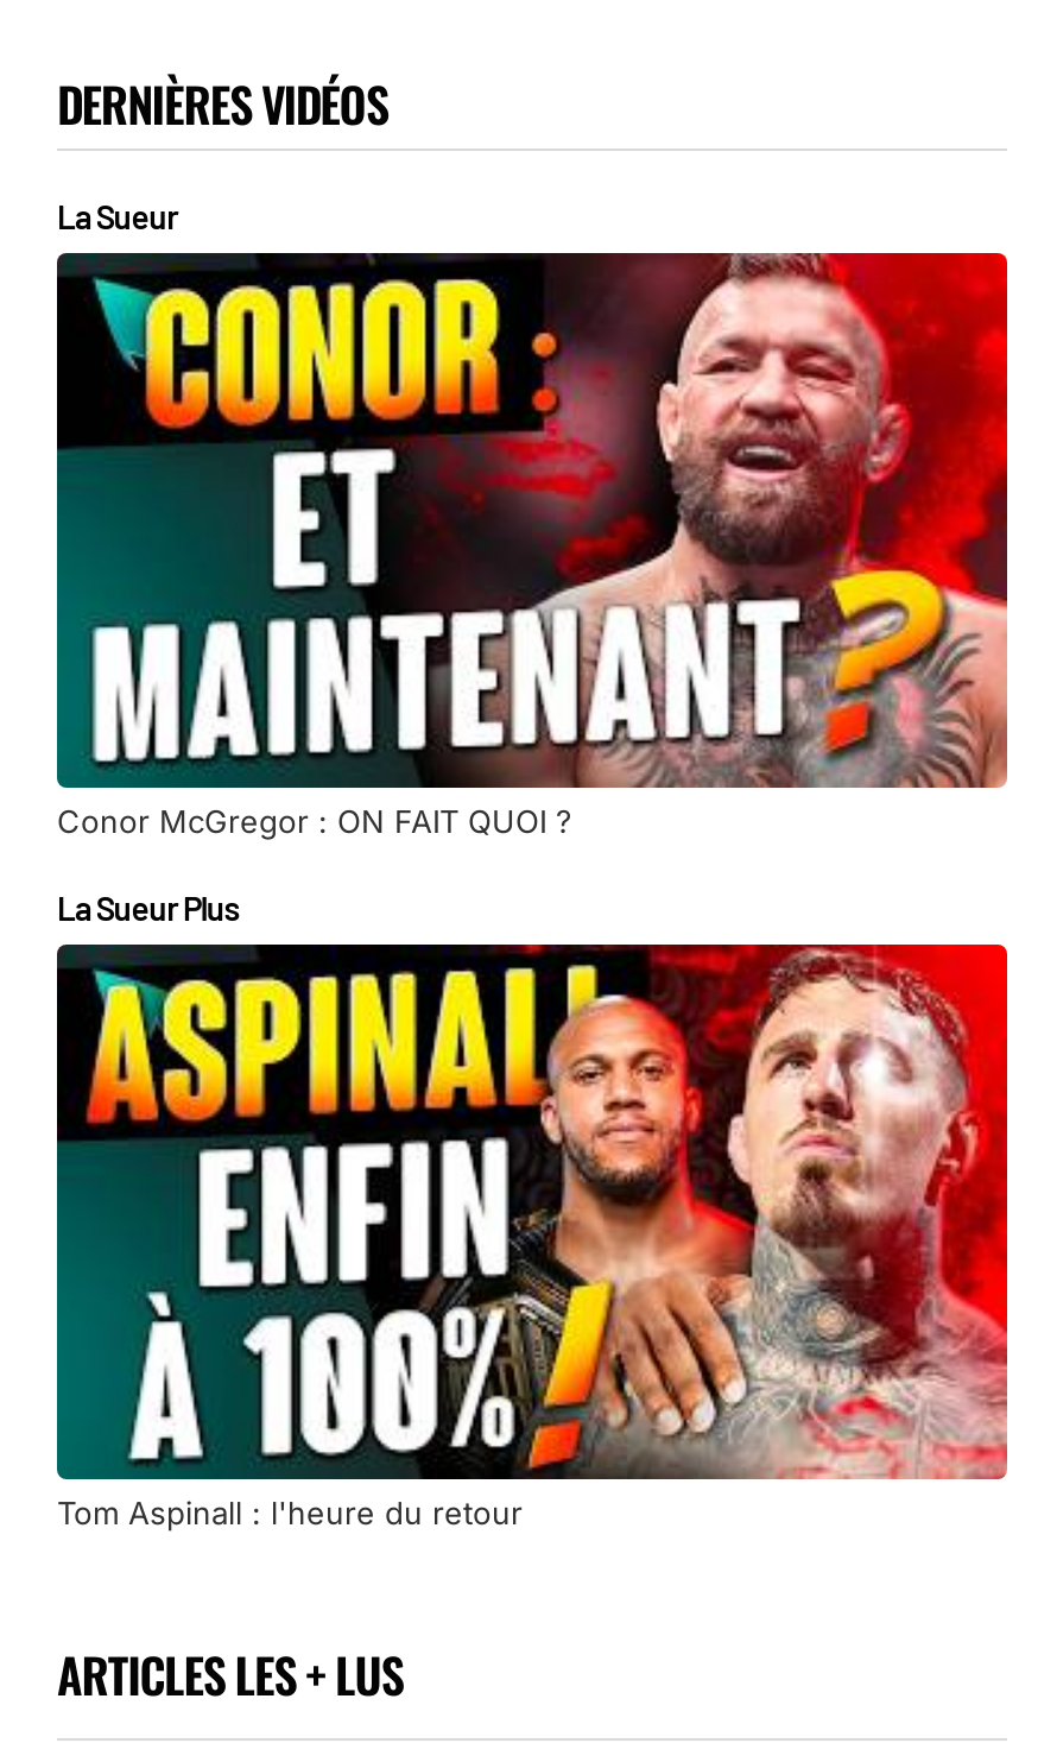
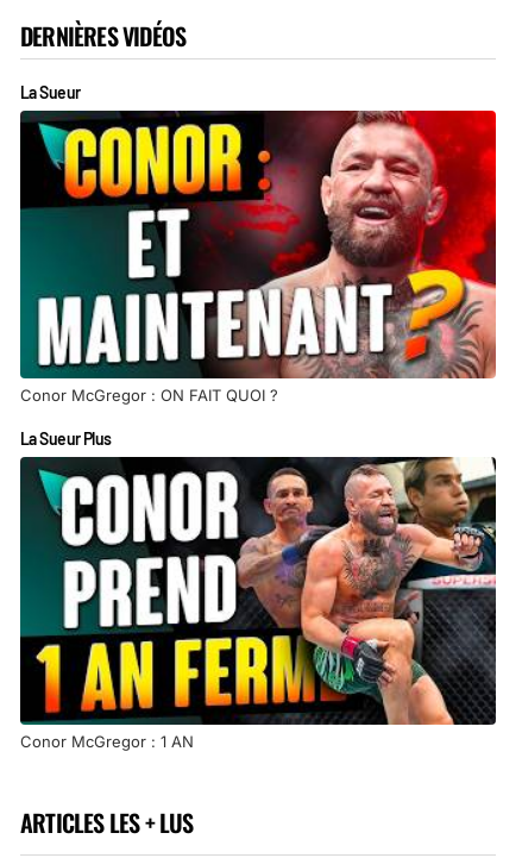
- [image]
- Tom Aspinall : l'heure du retour
+ [image]
+ Conor McGregor : 1 AN
